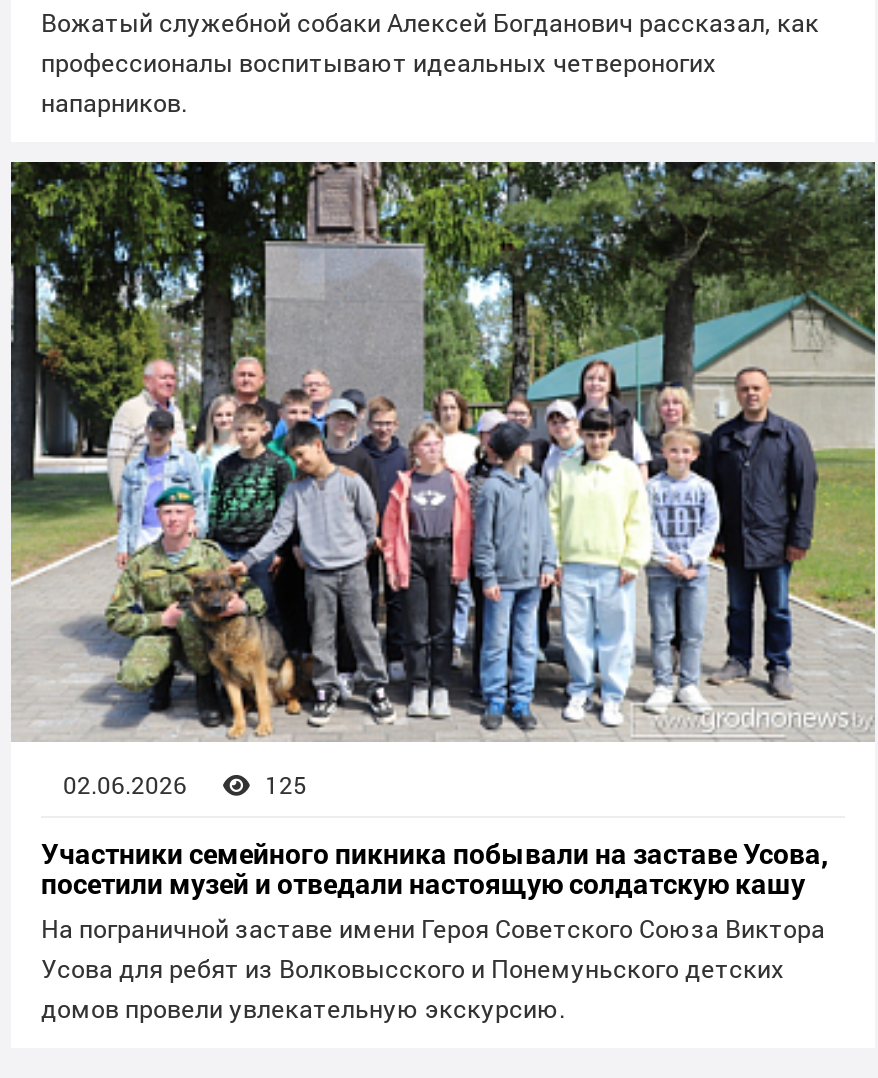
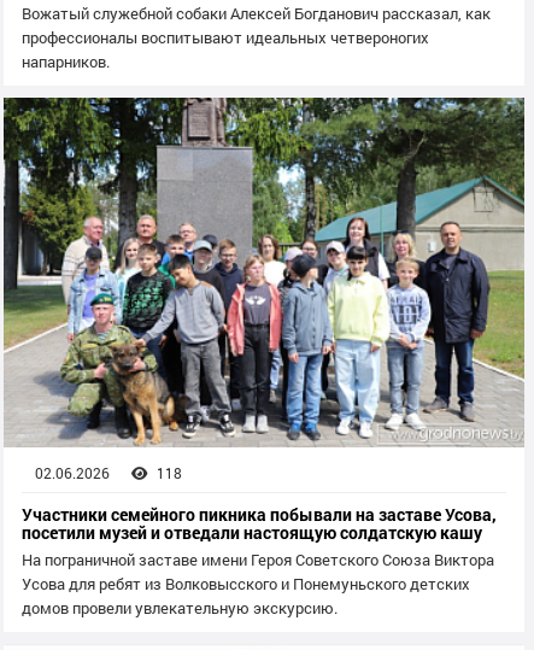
- 125
+ 118
